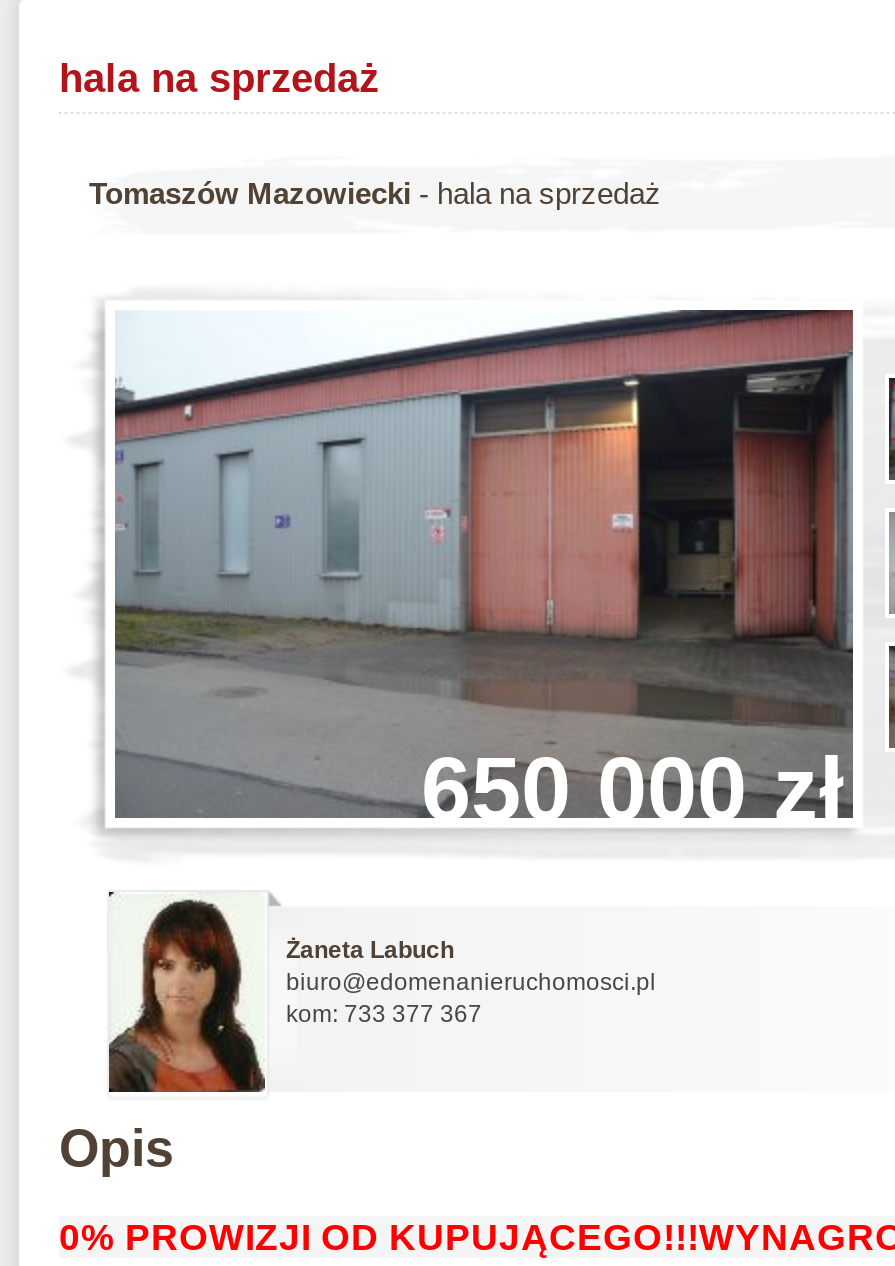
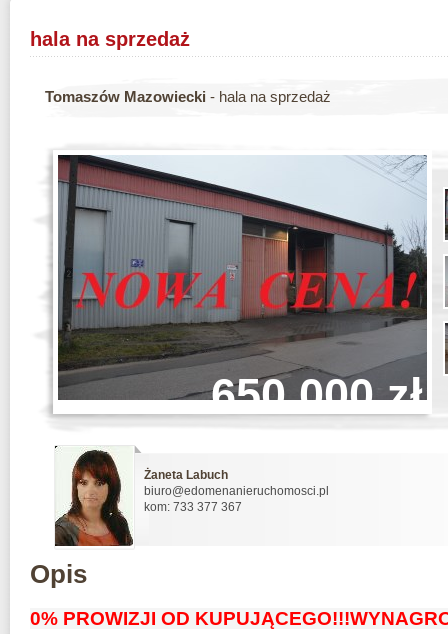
- [image]
+ [image]
